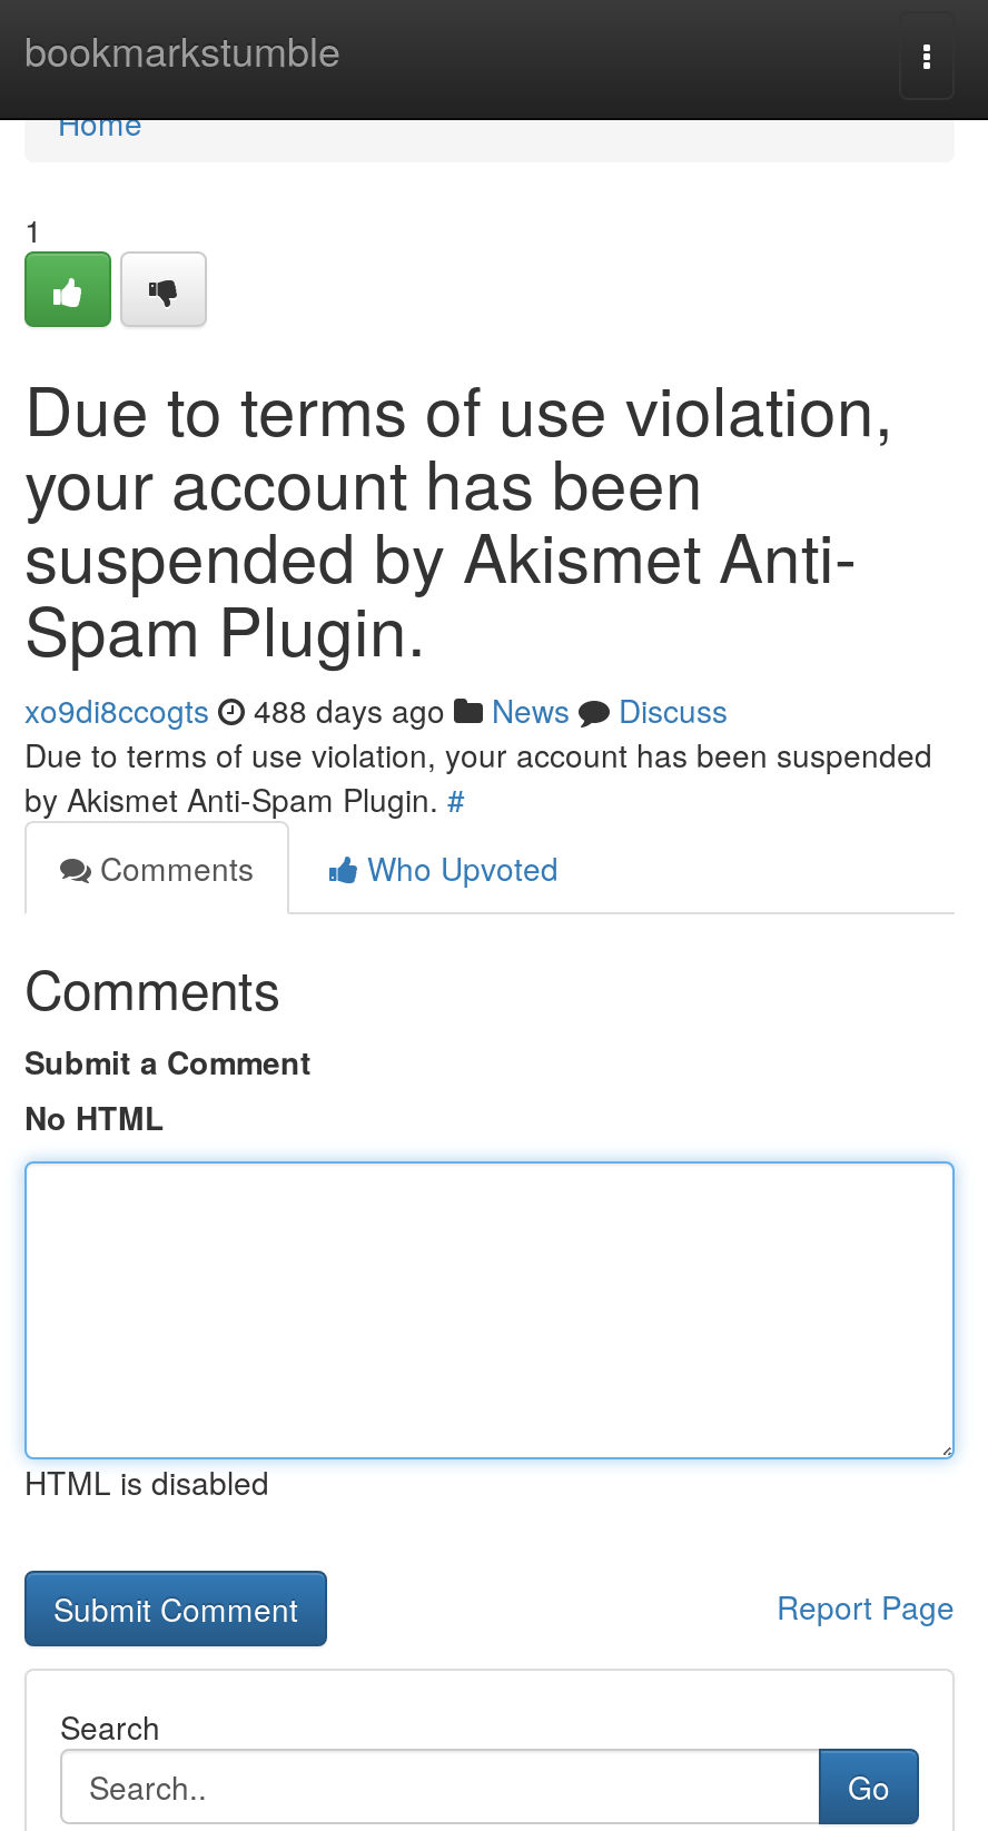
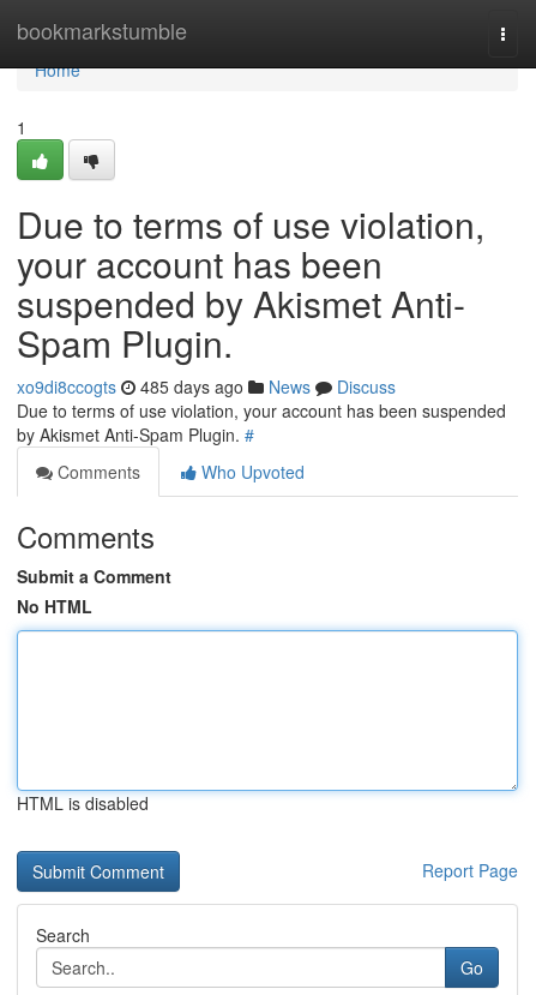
- xo9di8ccogts 488 days ago News Discuss
+ xo9di8ccogts 485 days ago News Discuss
